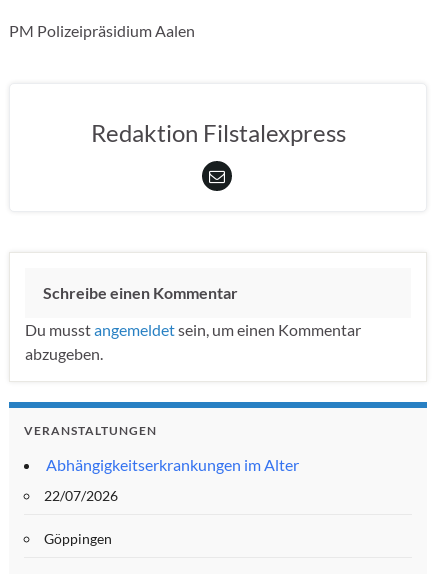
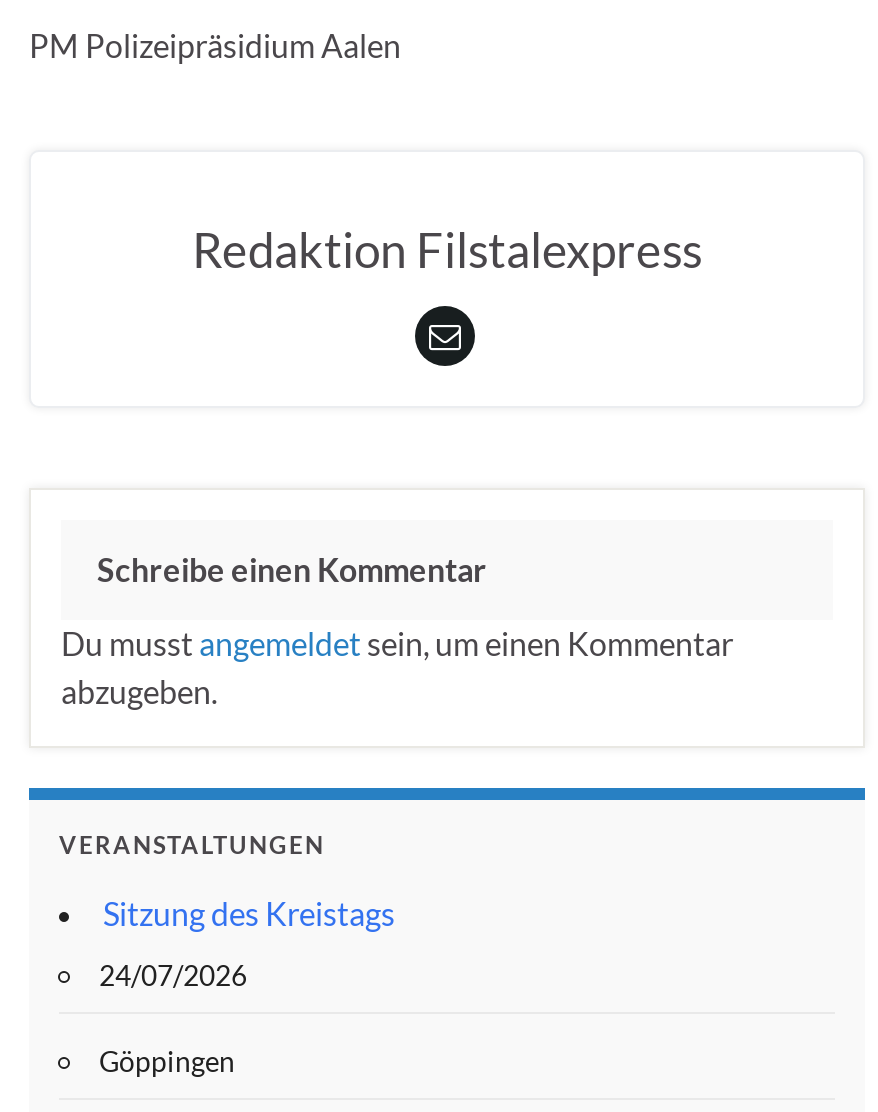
- Abhängigkeitserkrankungen im Alter
+ Sitzung des Kreistags

- 22/07/2026
+ 24/07/2026
